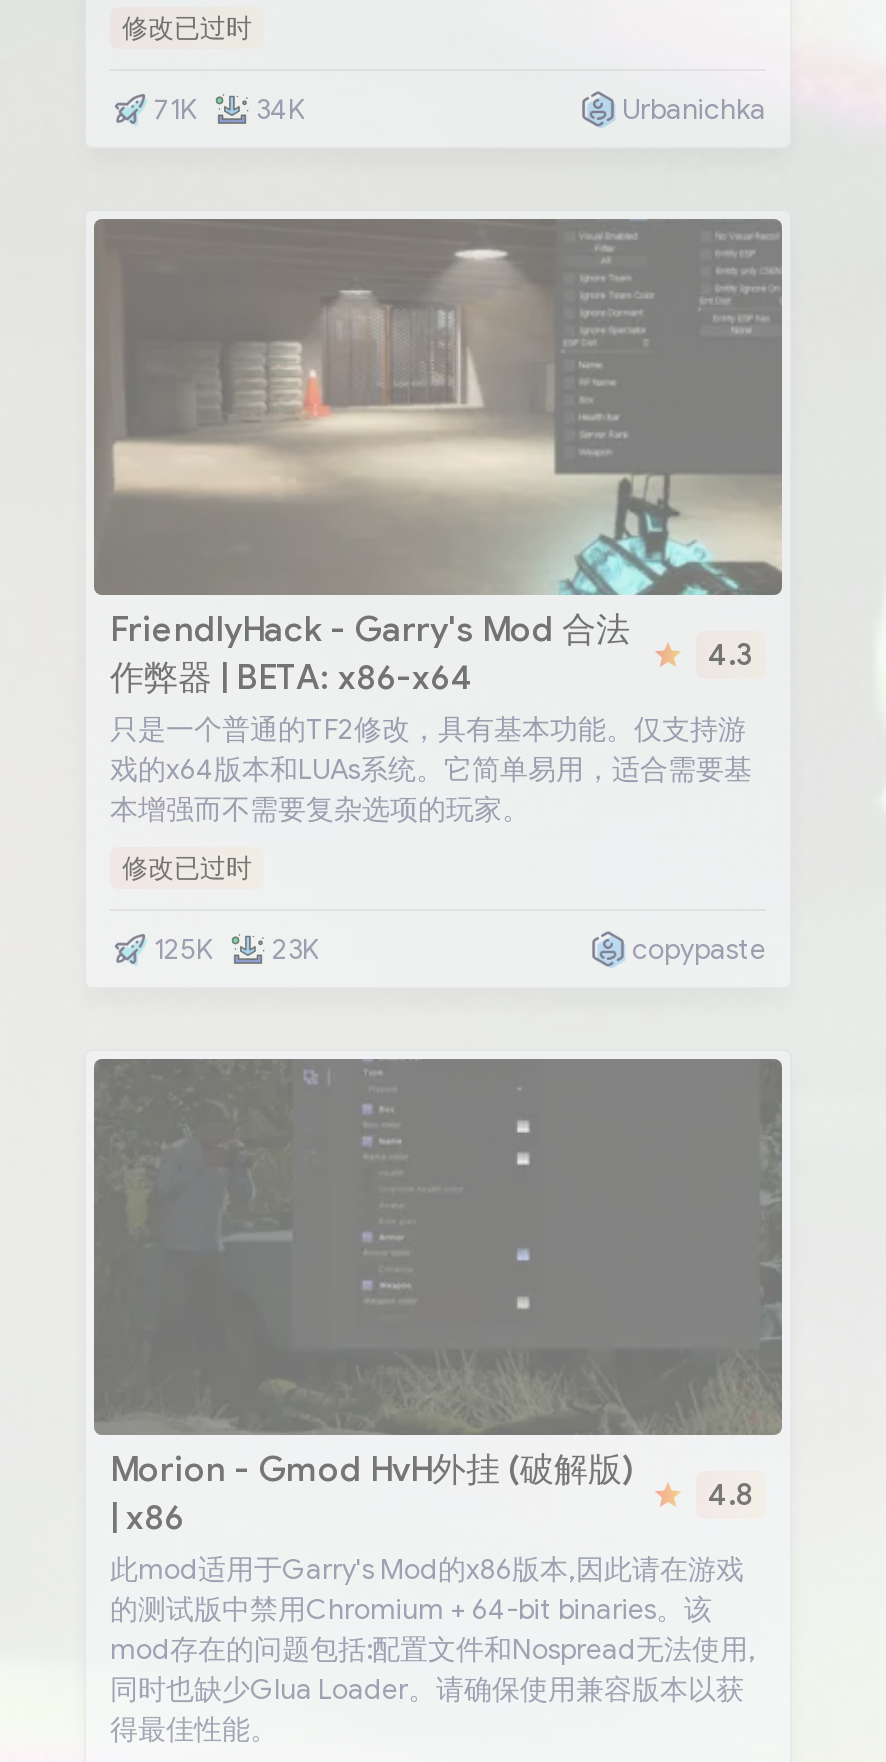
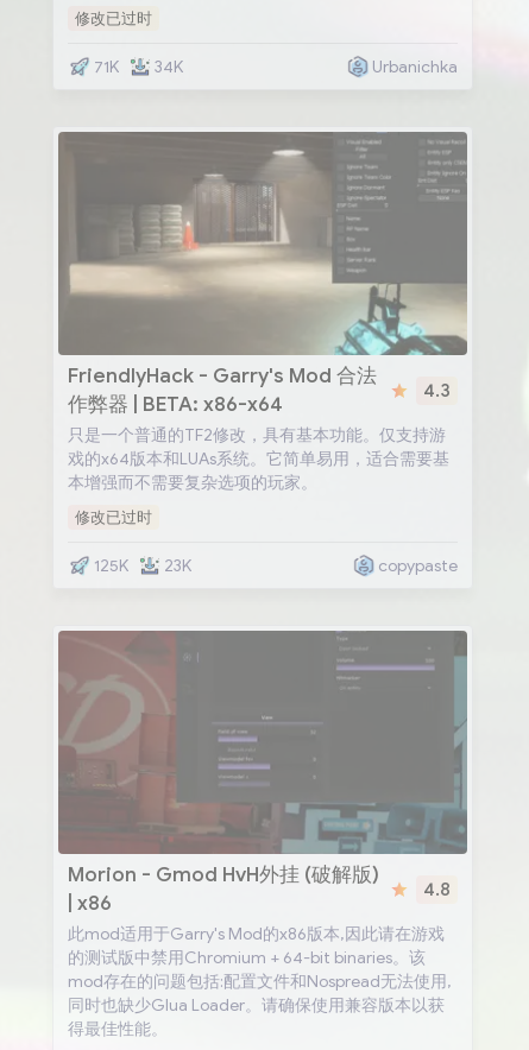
+ [image]
